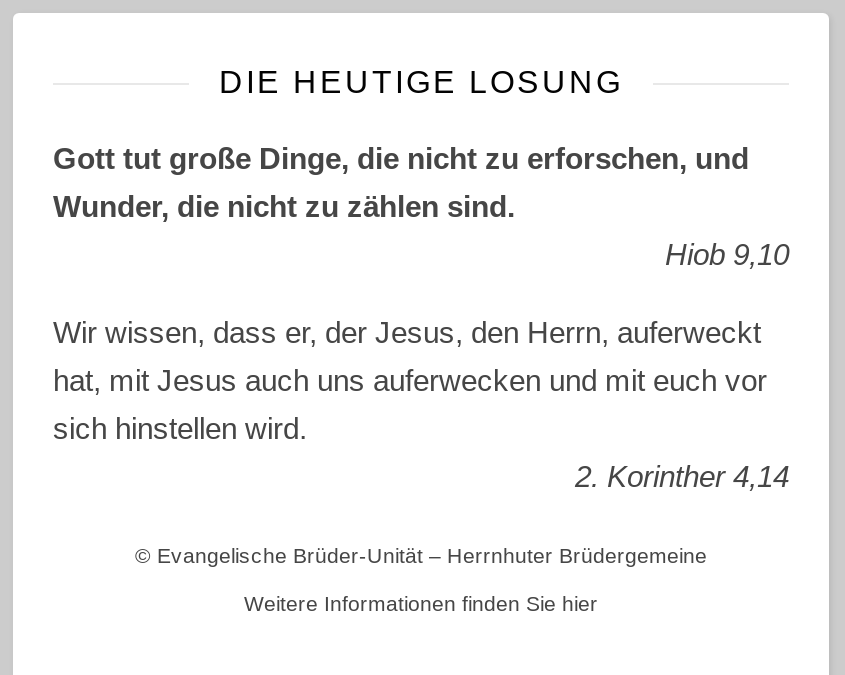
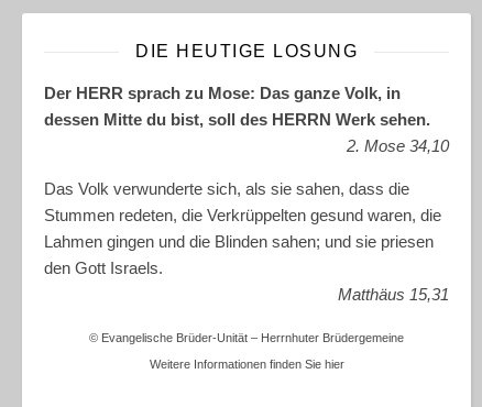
- Gott tut große Dinge, die nicht zu erforschen, und
- Wunder, die nicht zu zählen sind.
- Hiob 9,10
+ Der HERR sprach zu Mose: Das ganze Volk, in
+ dessen Mitte du bist, soll des HERRN Werk sehen.
+ 2. Mose 34,10

- Wir wissen, dass er, der Jesus, den Herrn, auferweckt
- hat, mit Jesus auch uns auferwecken und mit euch vor
- sich hinstellen wird.
- 2. Korinther 4,14
+ Das Volk verwunderte sich, als sie sahen, dass die
+ Stummen redeten, die Verkrüppelten gesund waren, die
+ Lahmen gingen und die Blinden sahen; und sie priesen
+ den Gott Israels.
+ Matthäus 15,31
